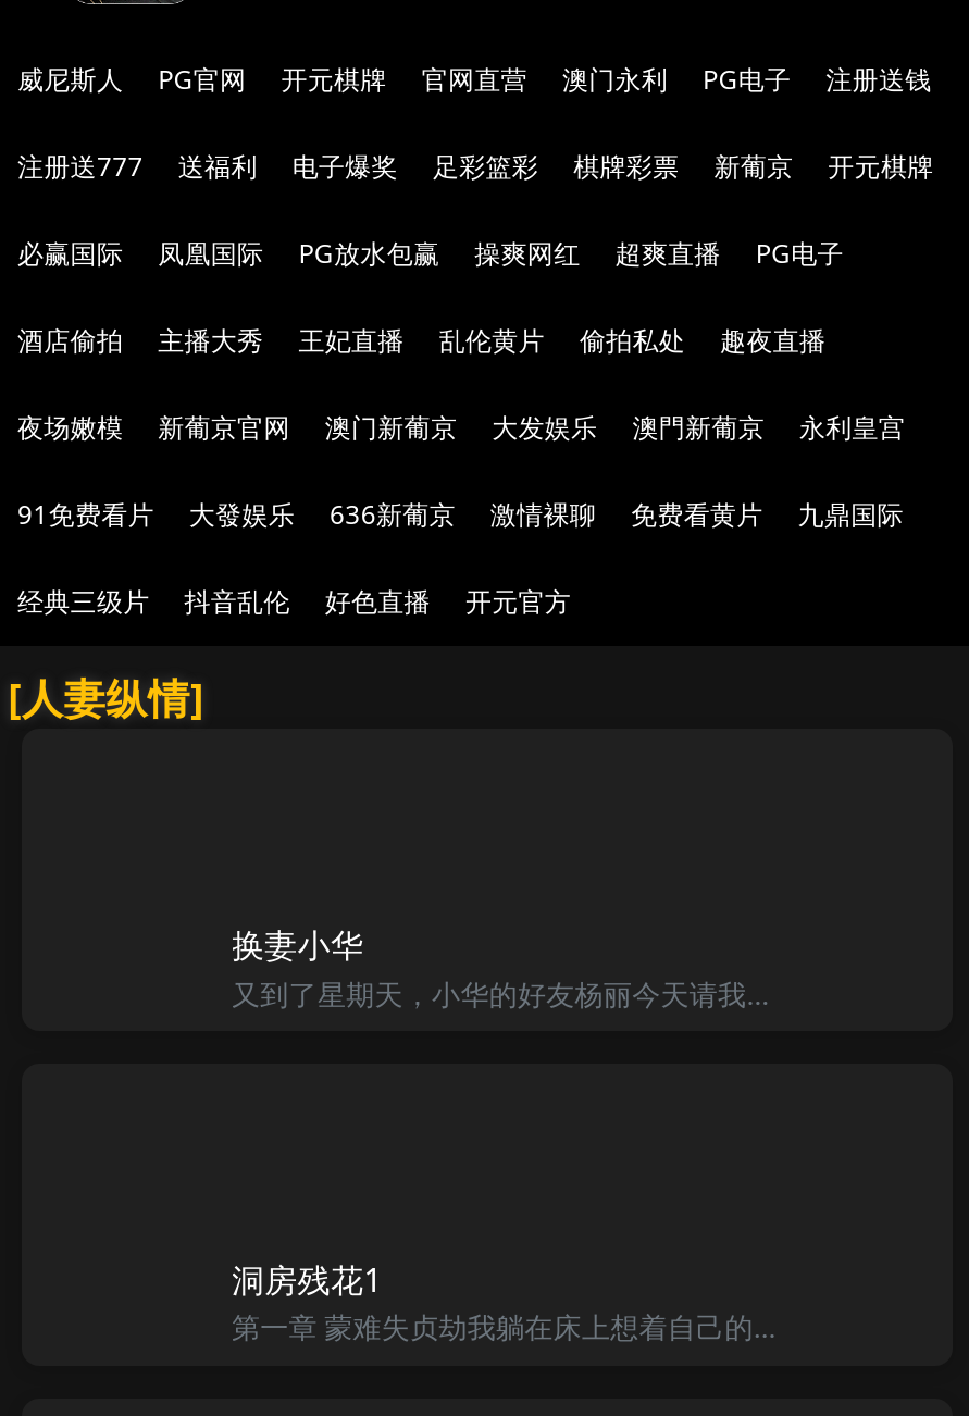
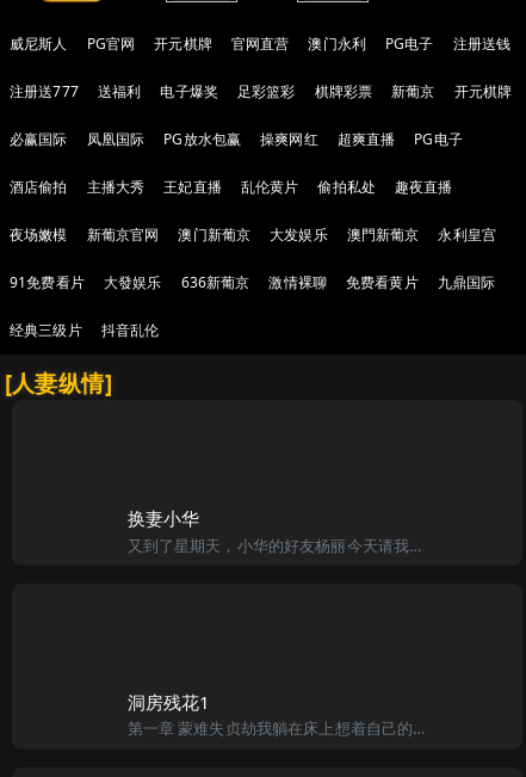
- 好色直播
- 开元官方
